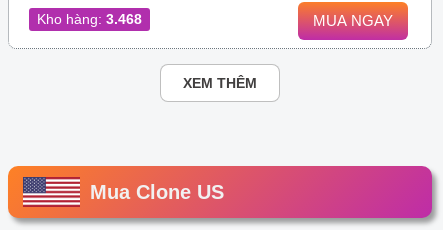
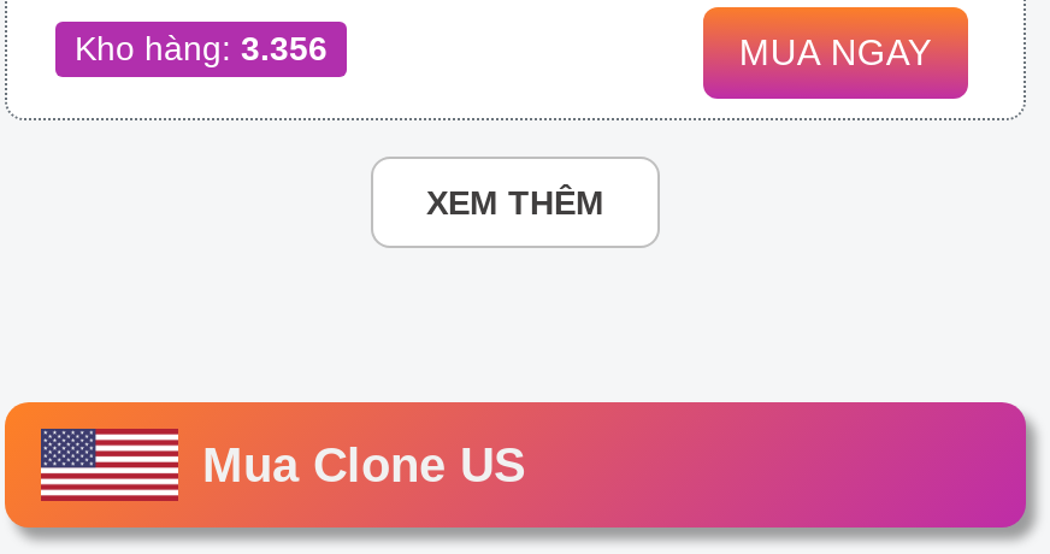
- Kho hàng: 3.468
+ Kho hàng: 3.356
